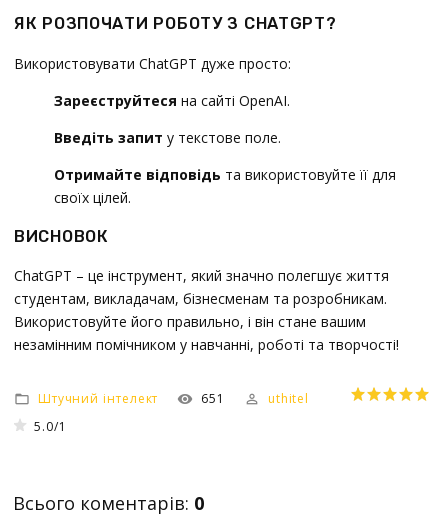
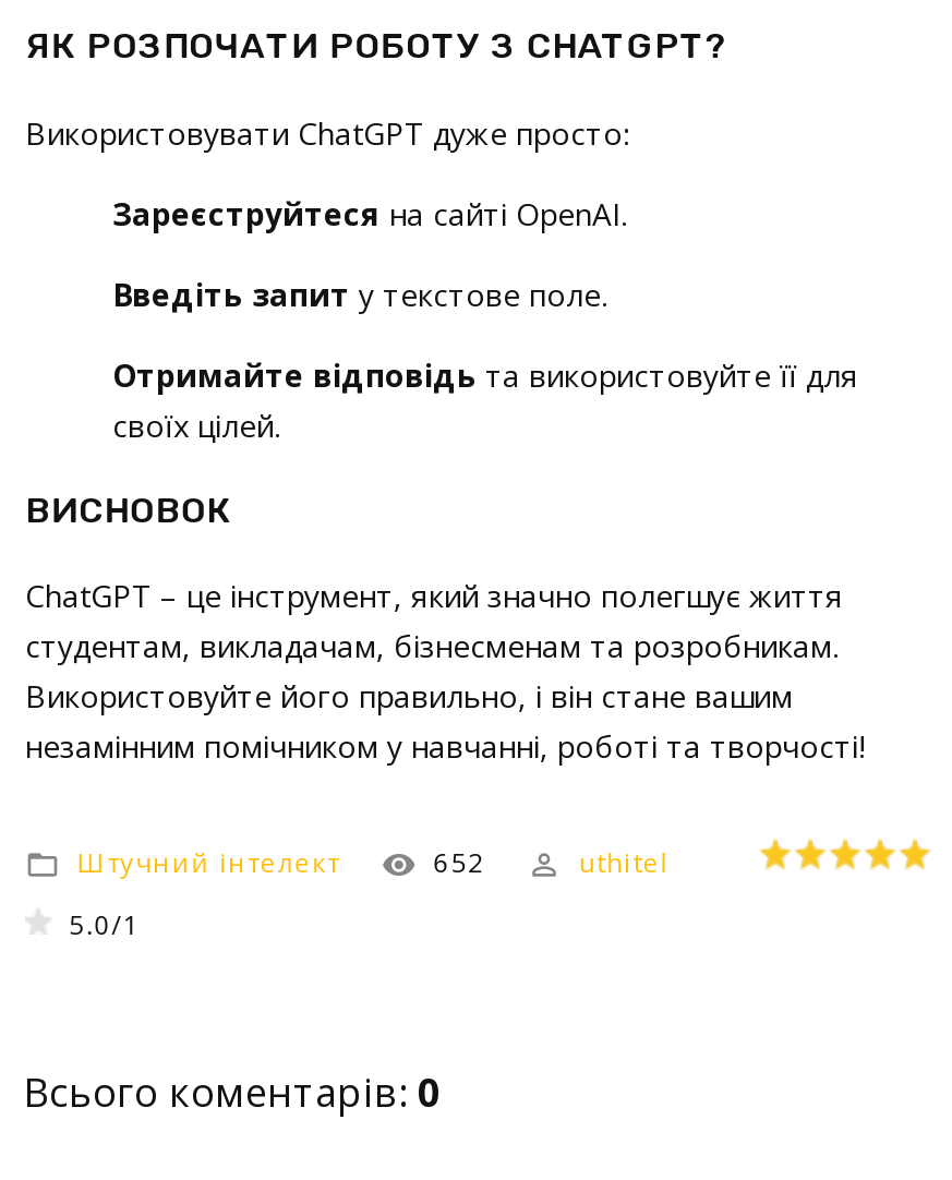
- 651
+ 652
